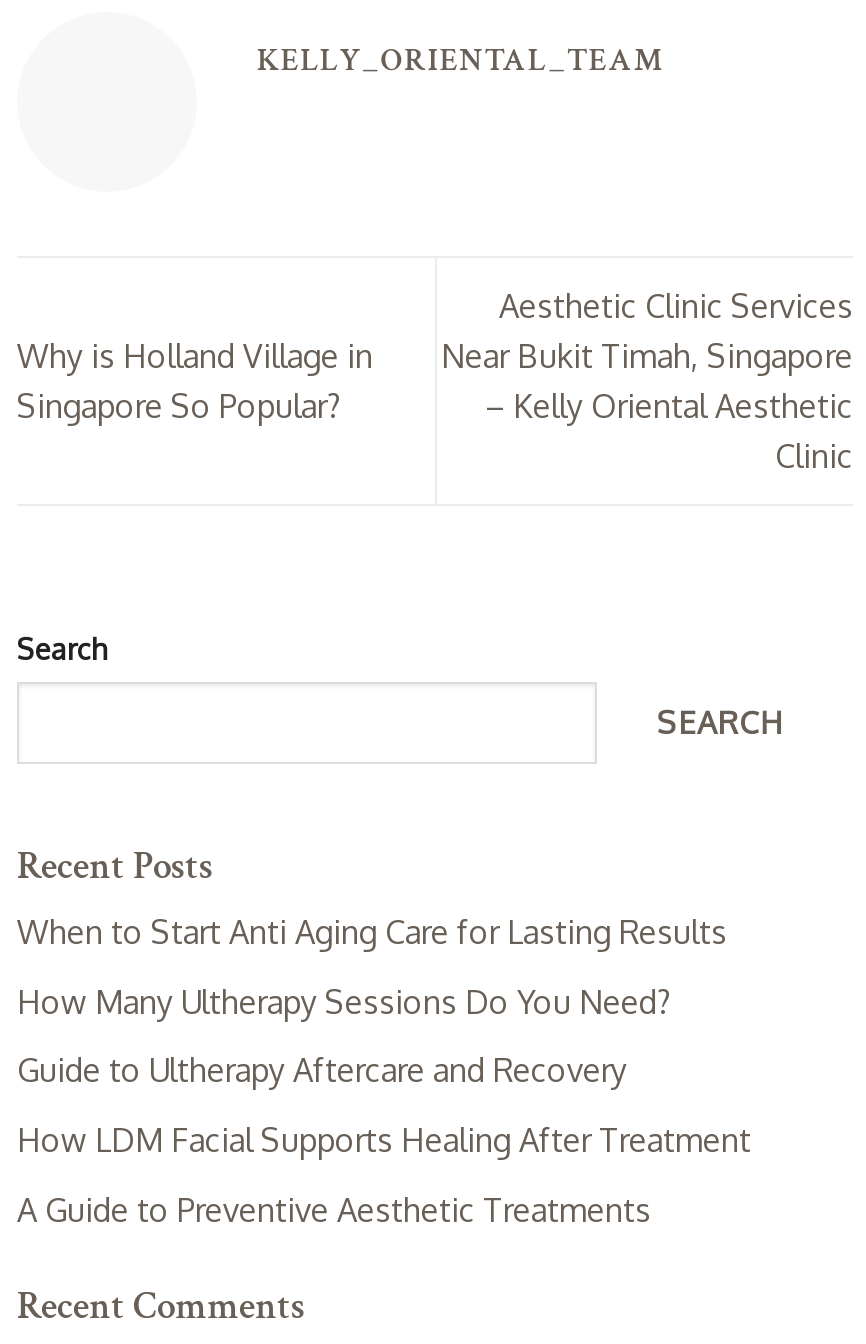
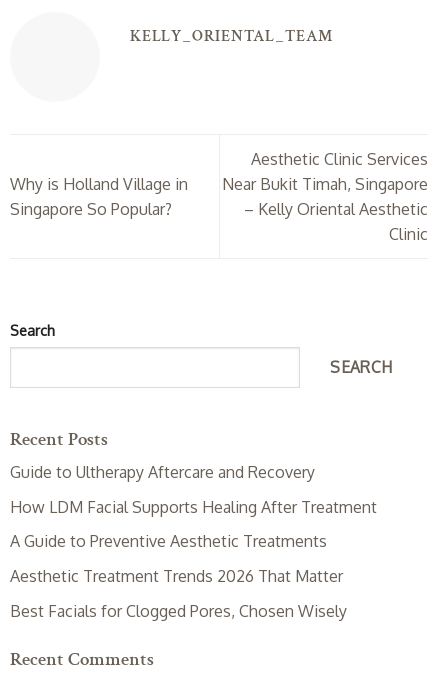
- When to Start Anti Aging Care for Lasting Results
- How Many Ultherapy Sessions Do You Need?

moved up: Guide to Ultherapy Aftercare and Recovery | How LDM Facial Supports Healing After Treatment | A Guide to Preventive Aesthetic Treatments

+ Aesthetic Treatment Trends 2026 That Matter
+ Best Facials for Clogged Pores, Chosen Wisely
